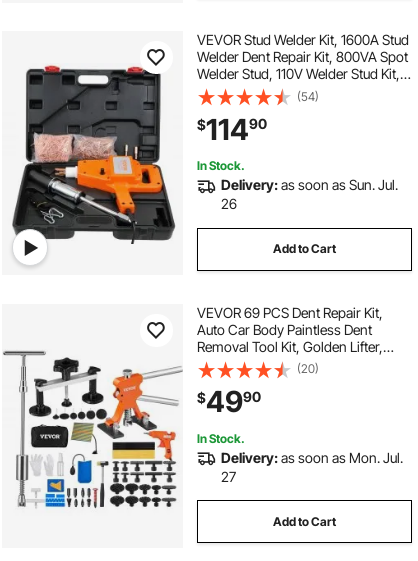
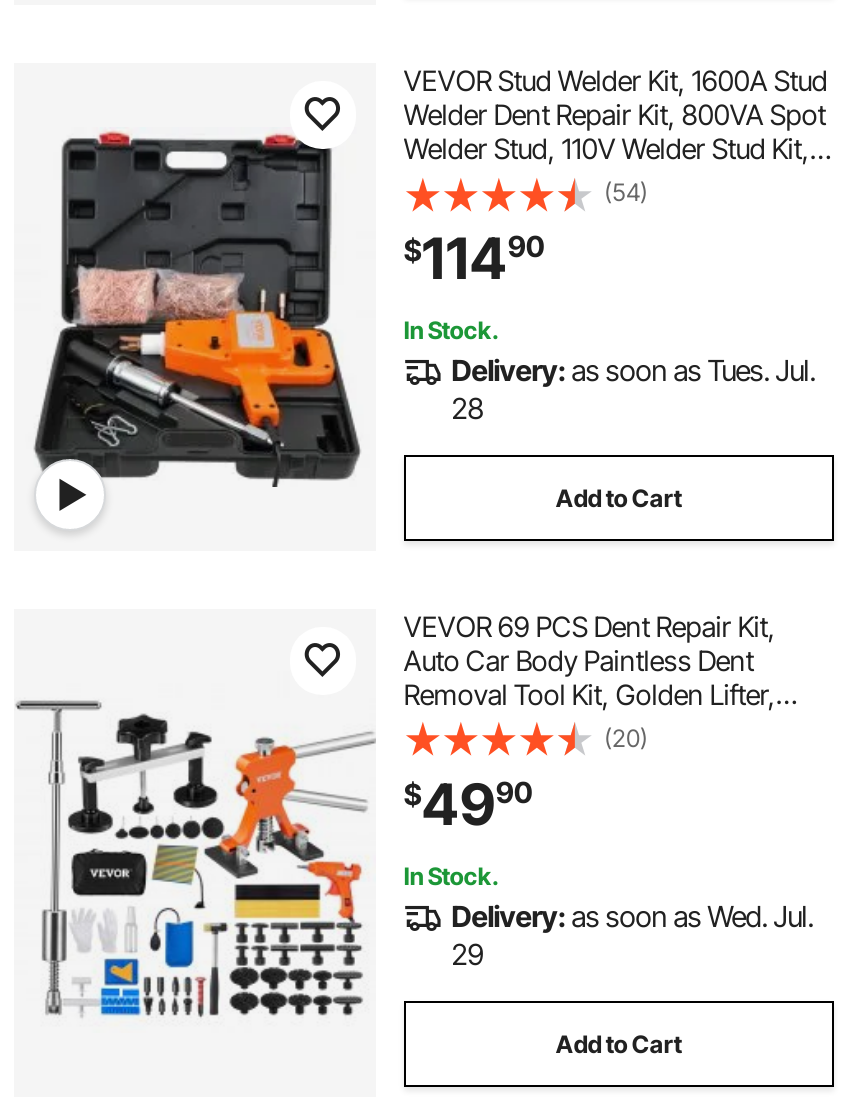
- Delivery: as soon as Sun. Jul.
+ Delivery: as soon as Tues. Jul.

- 26
+ 28

- Delivery: as soon as Mon. Jul.
+ Delivery: as soon as Wed. Jul.

- 27
+ 29
